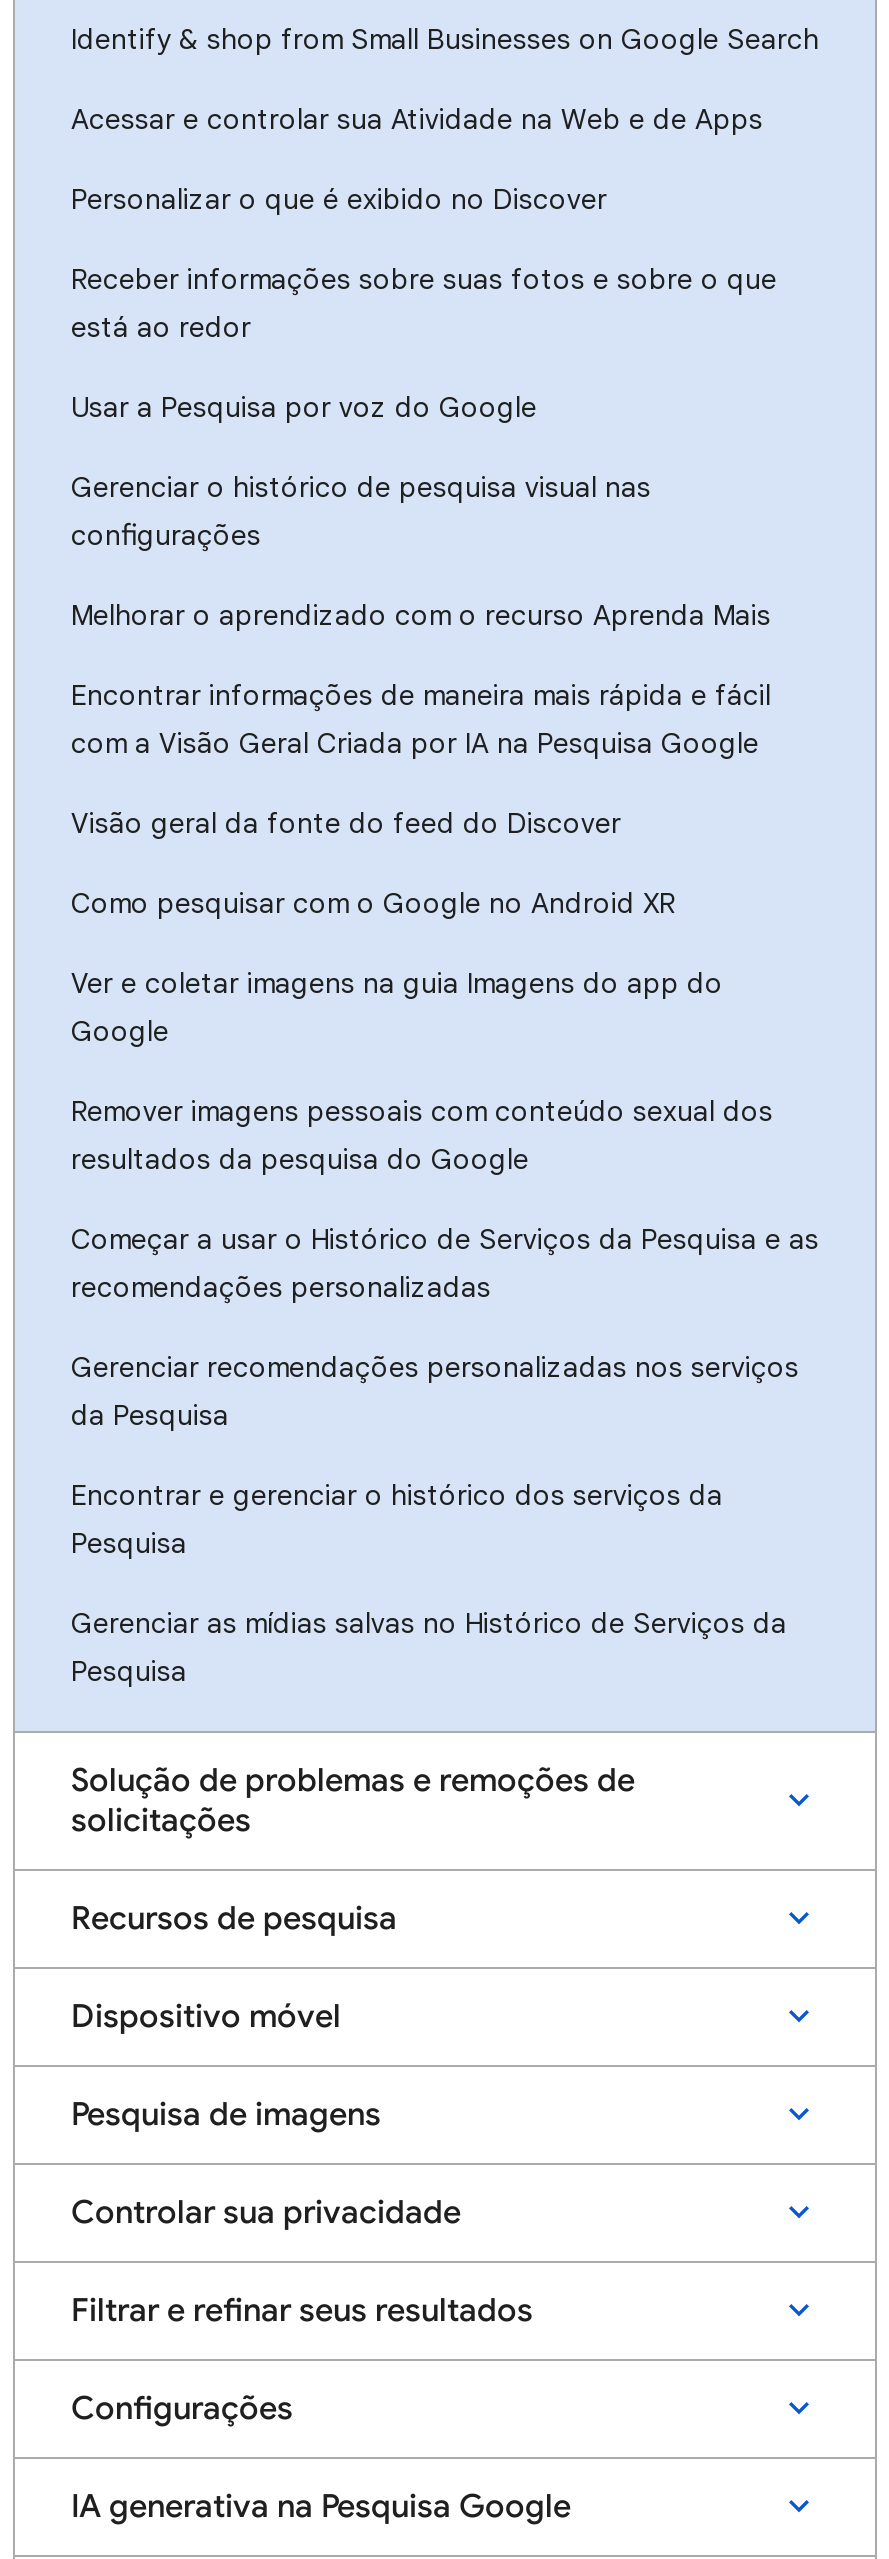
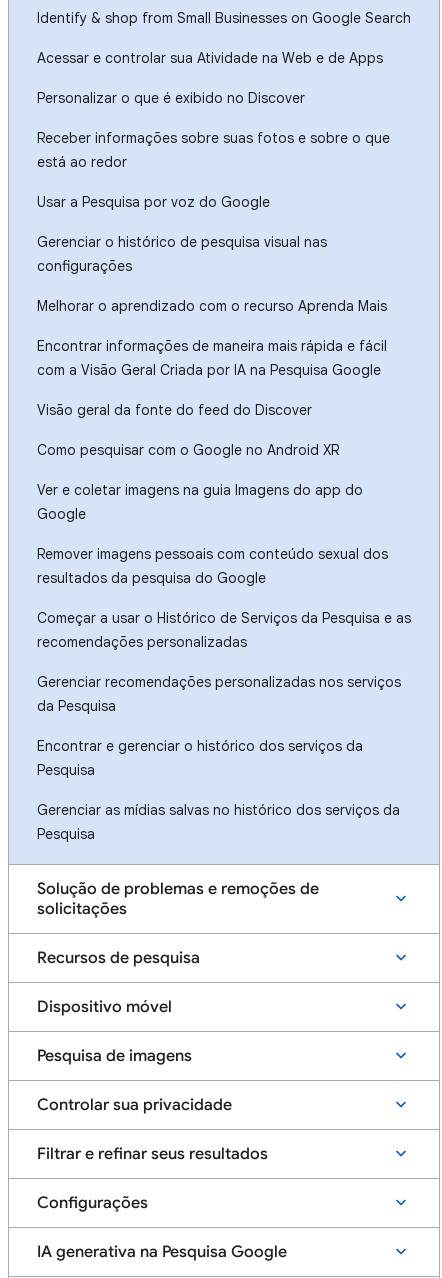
- Gerenciar as mídias salvas no Histórico de Serviços da
+ Gerenciar as mídias salvas no histórico dos serviços da
